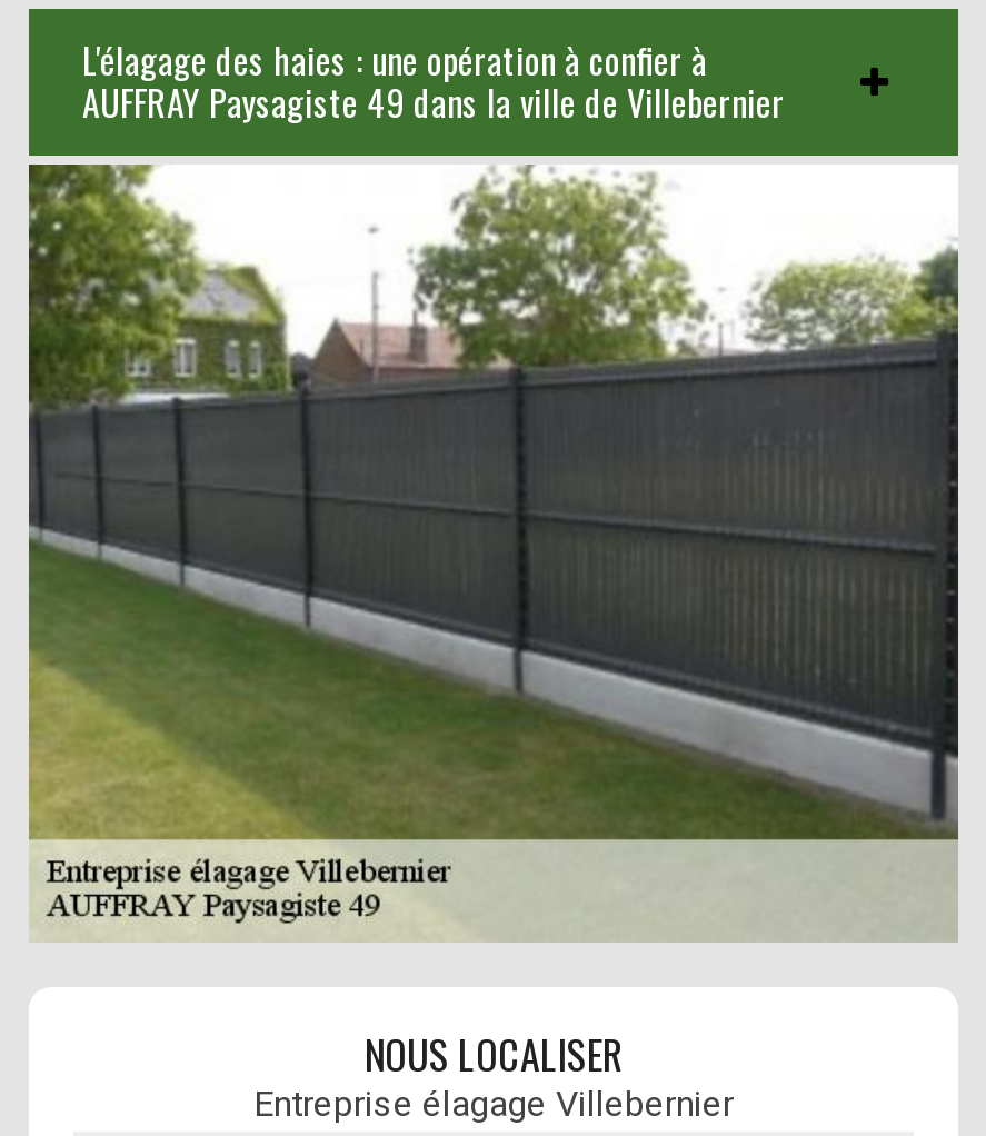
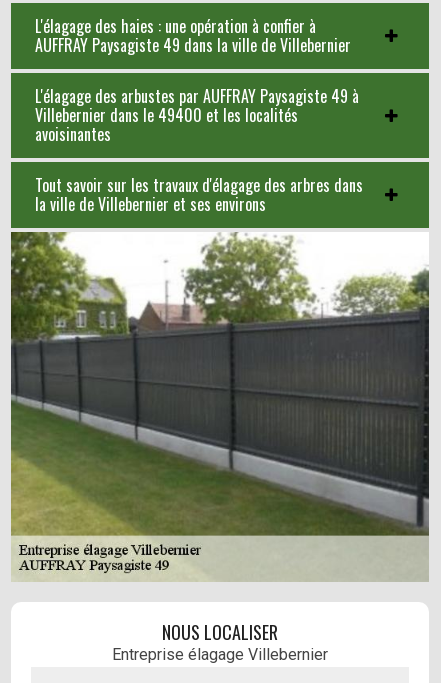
+ [image]
+ L'élagage des arbustes par AUFFRAY Paysagiste 49 à
+ Villebernier dans le 49400 et les localités
+ avoisinantes
+ Tout savoir sur les travaux d'élagage des arbres dans
+ la ville de Villebernier et ses environs
